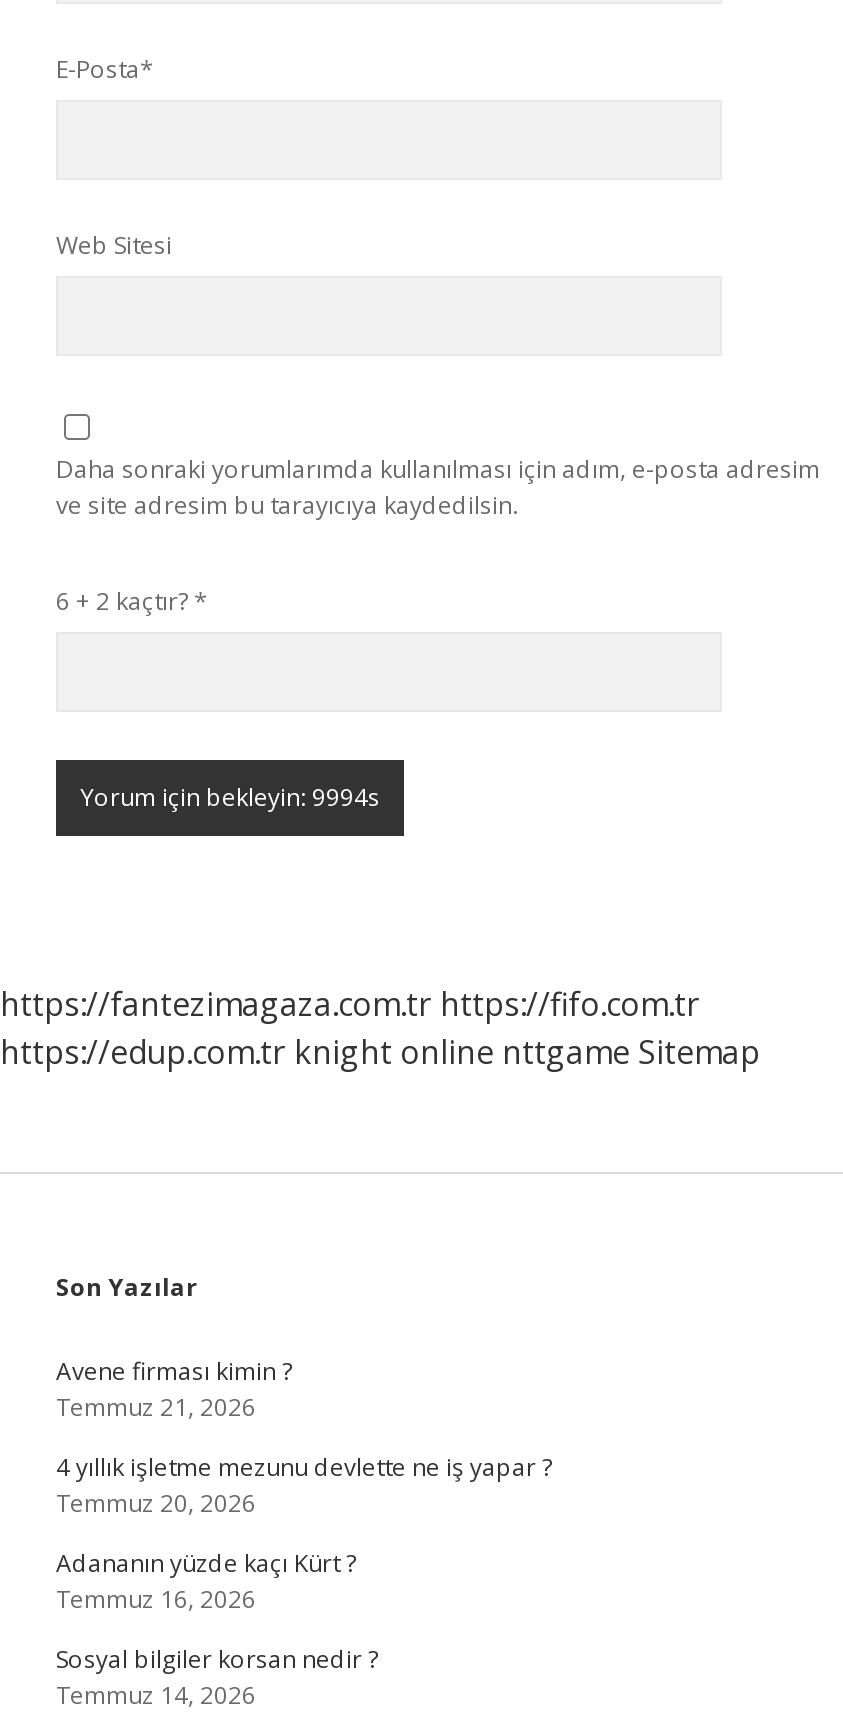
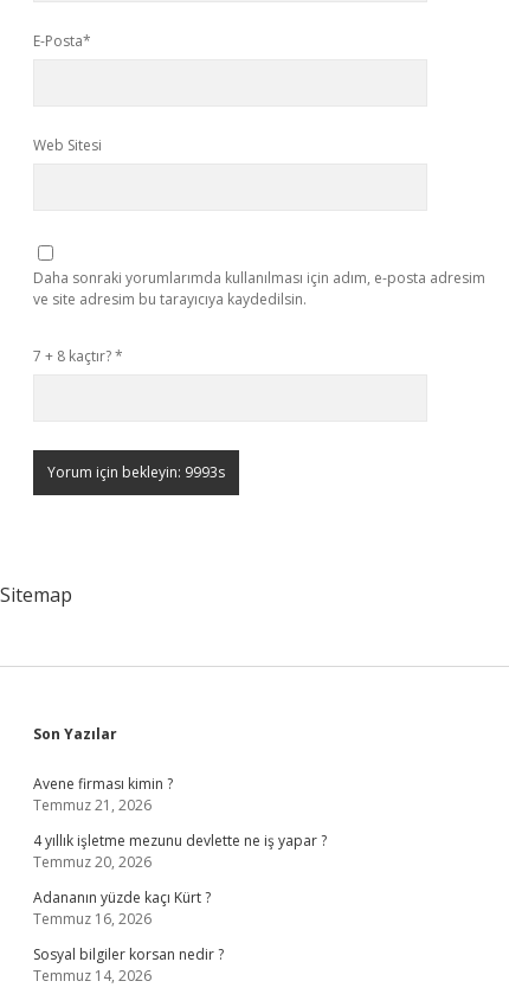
- 6 + 2 kaçtır? *
+ 7 + 8 kaçtır? *

- https://fantezimagaza.com.tr https://fifo.com.tr
- https://edup.com.tr knight online nttgame Sitemap
+ Sitemap
